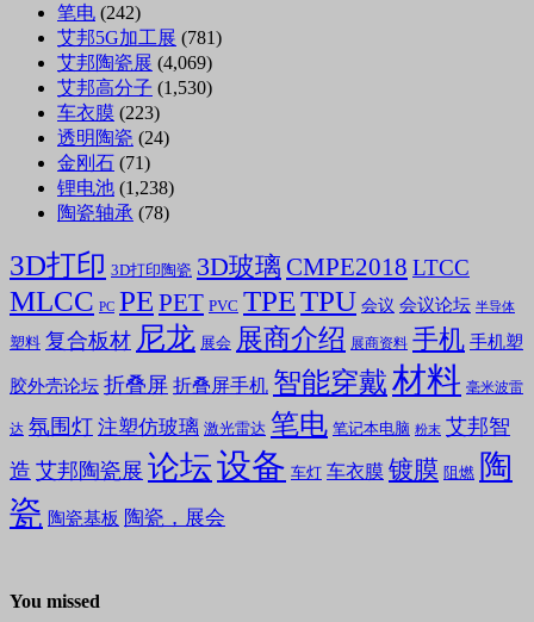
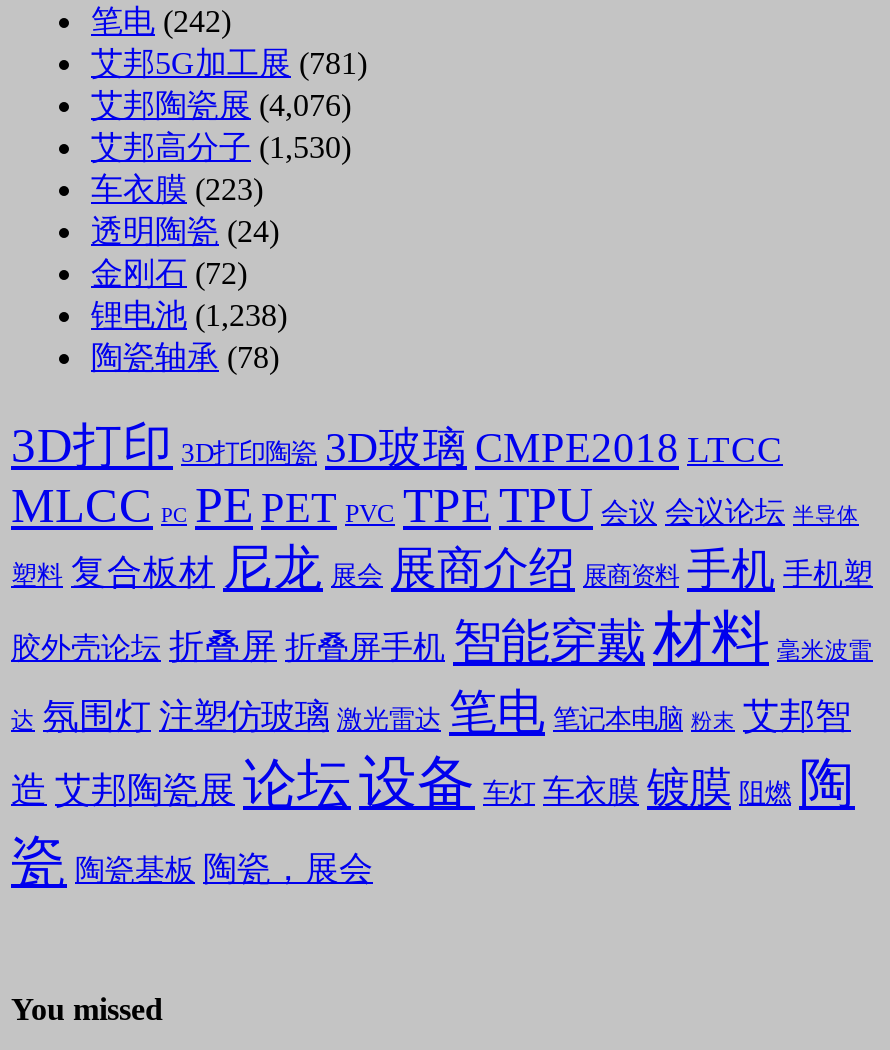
- 艾邦陶瓷展(4,069)
+ 艾邦陶瓷展(4,076)

- 金刚石(71)
+ 金刚石(72)
